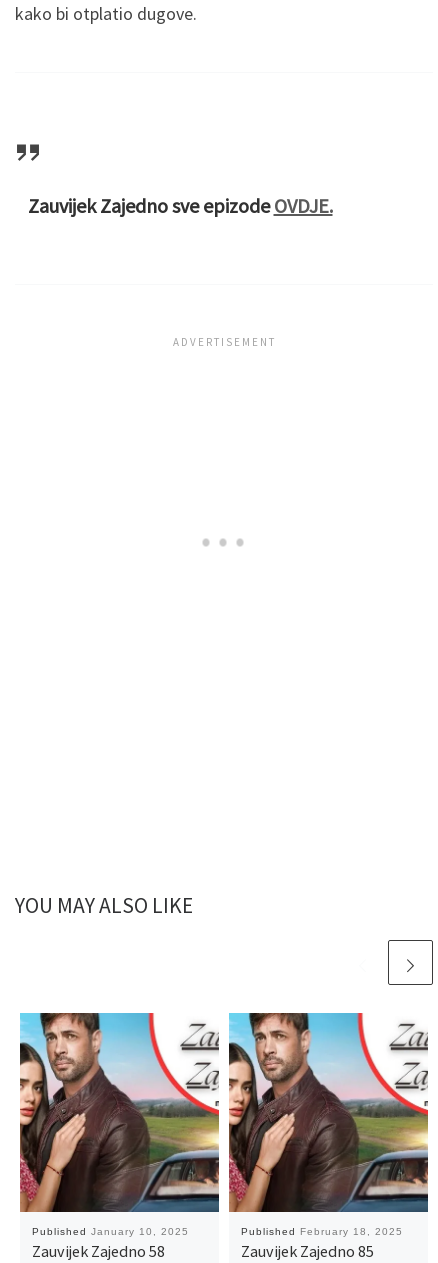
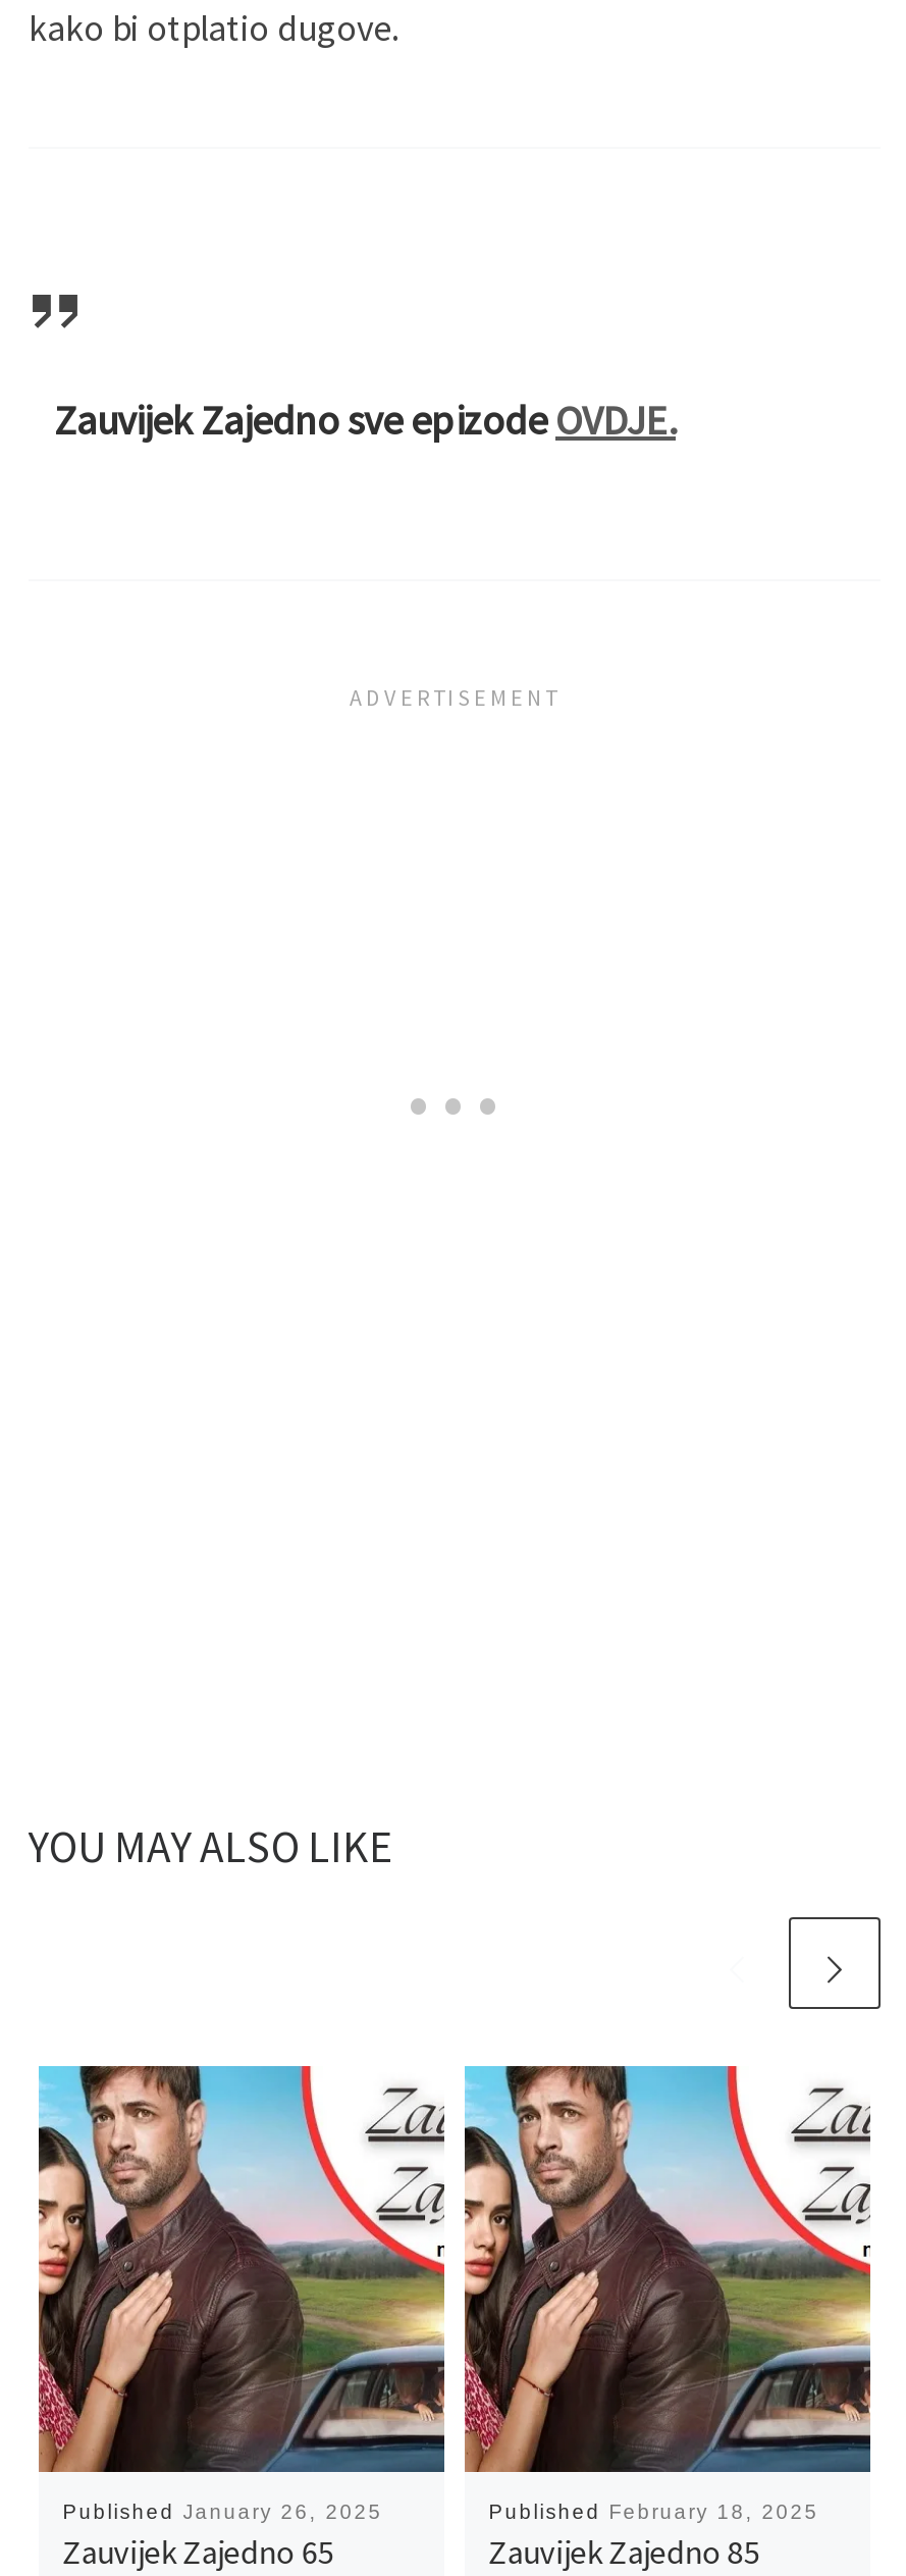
- Published January 10, 2025
+ Published January 26, 2025

- Zauvijek Zajedno 58
+ Zauvijek Zajedno 65
